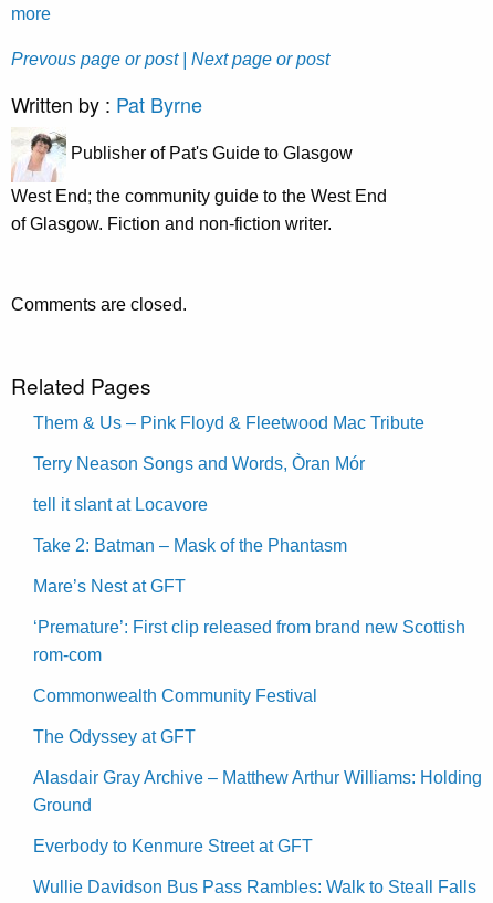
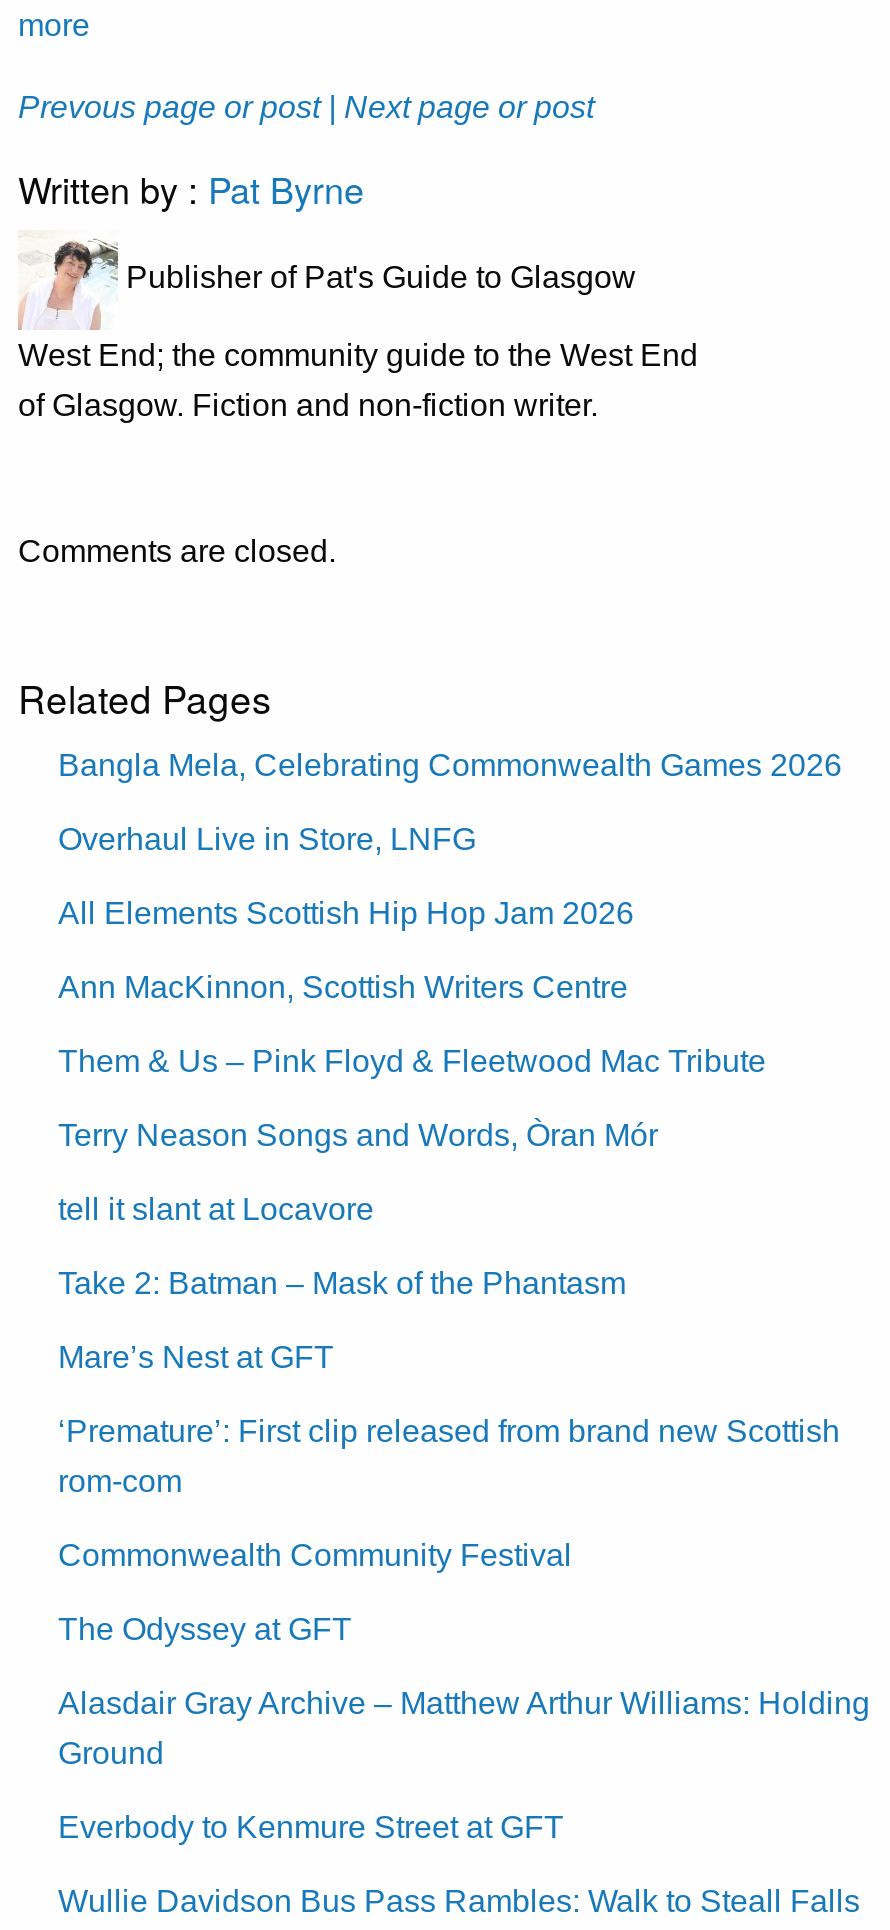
+ Bangla Mela, Celebrating Commonwealth Games 2026
+ Overhaul Live in Store, LNFG
+ All Elements Scottish Hip Hop Jam 2026
+ Ann MacKinnon, Scottish Writers Centre
